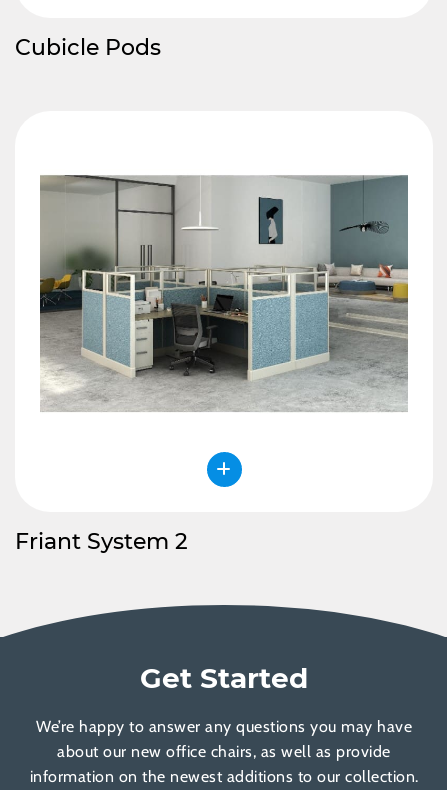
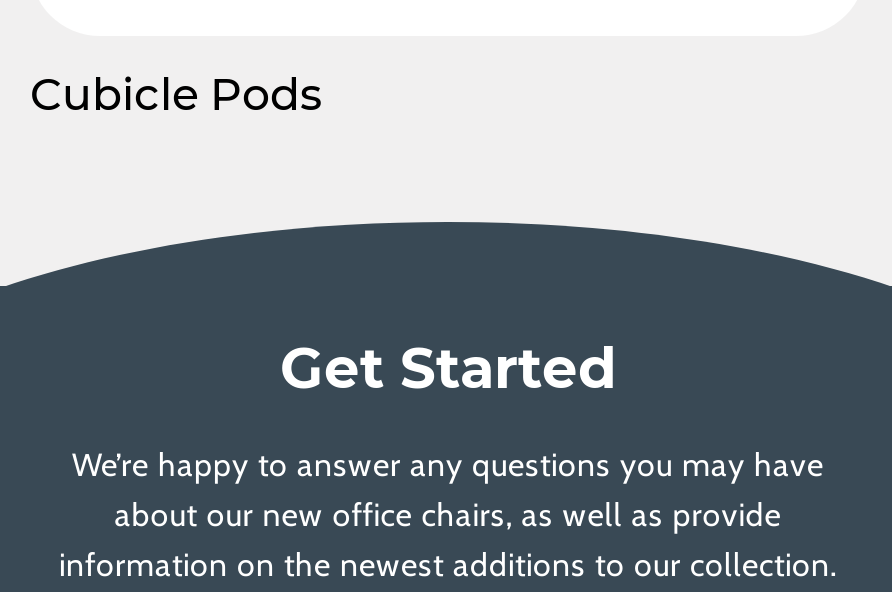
- [image]

- [image]

- Friant System 2
